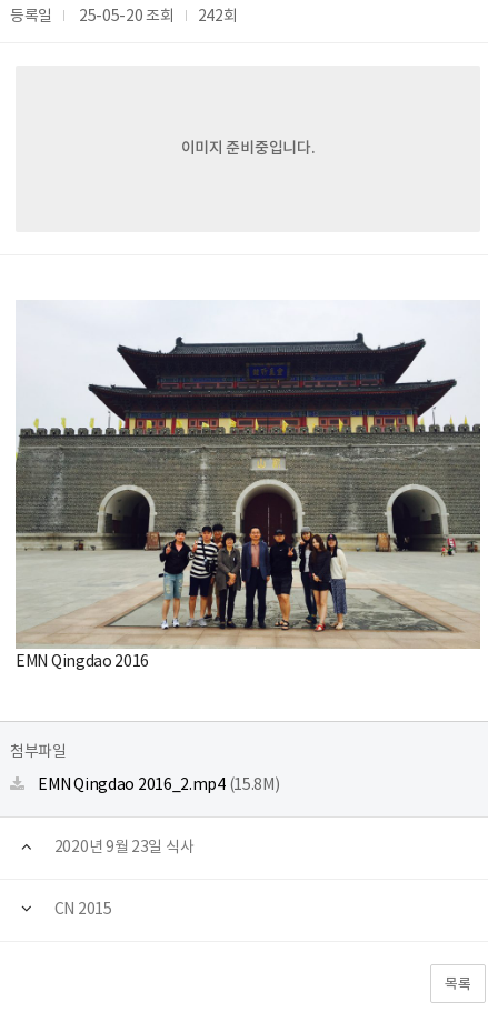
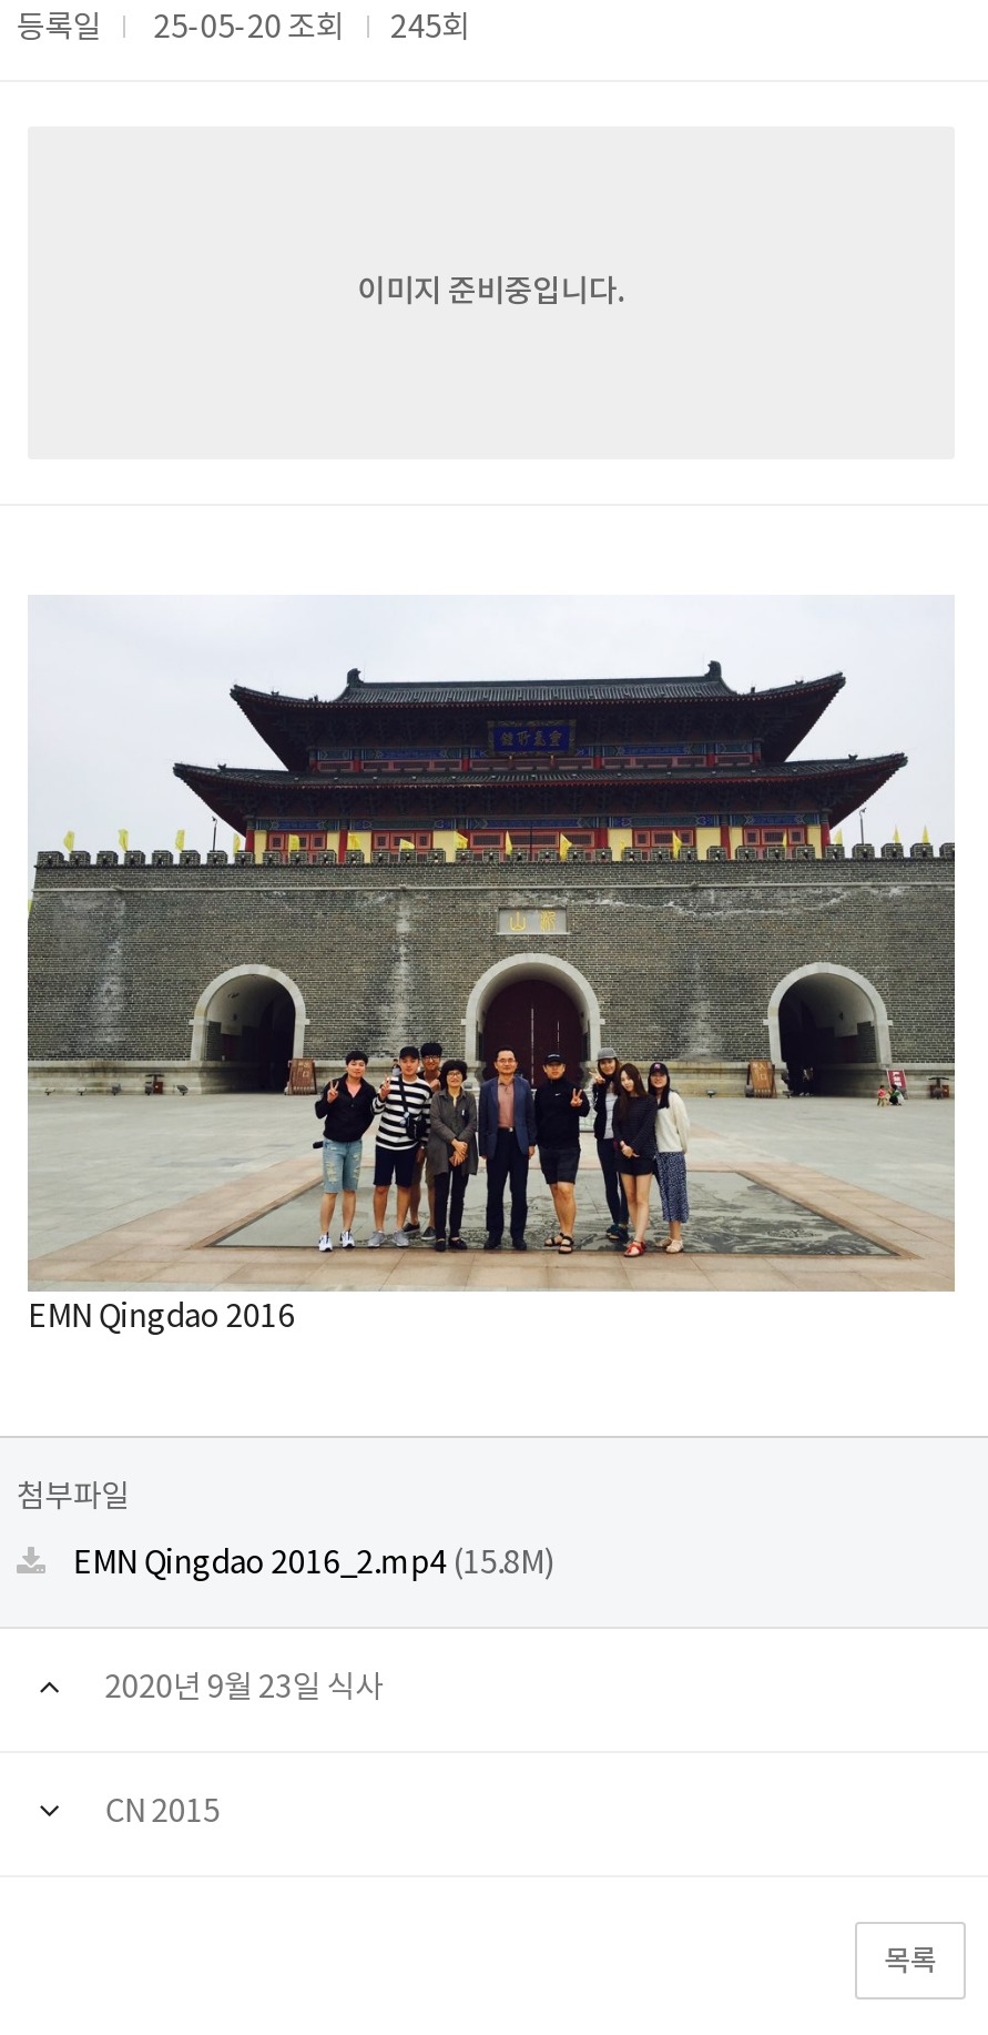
- 등록일 25-05-20 조회 242회
+ 등록일 25-05-20 조회 245회
